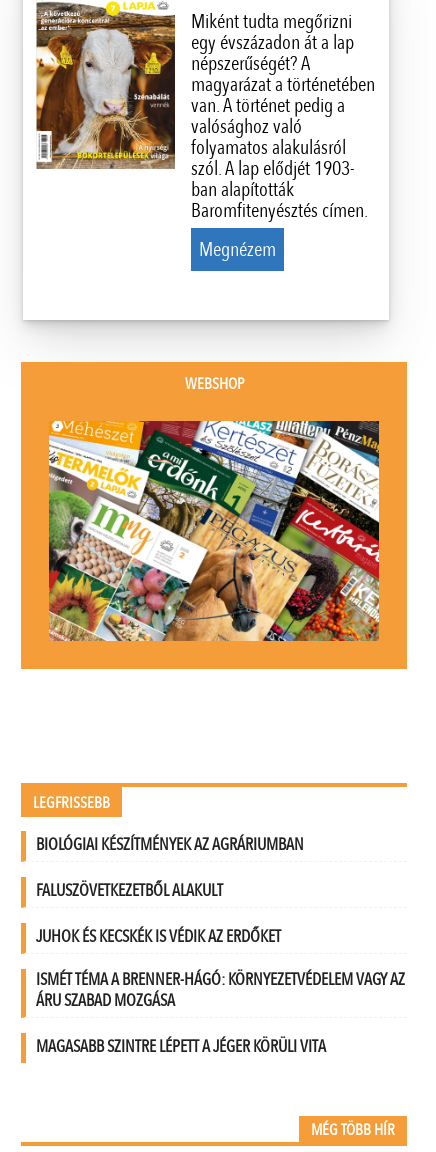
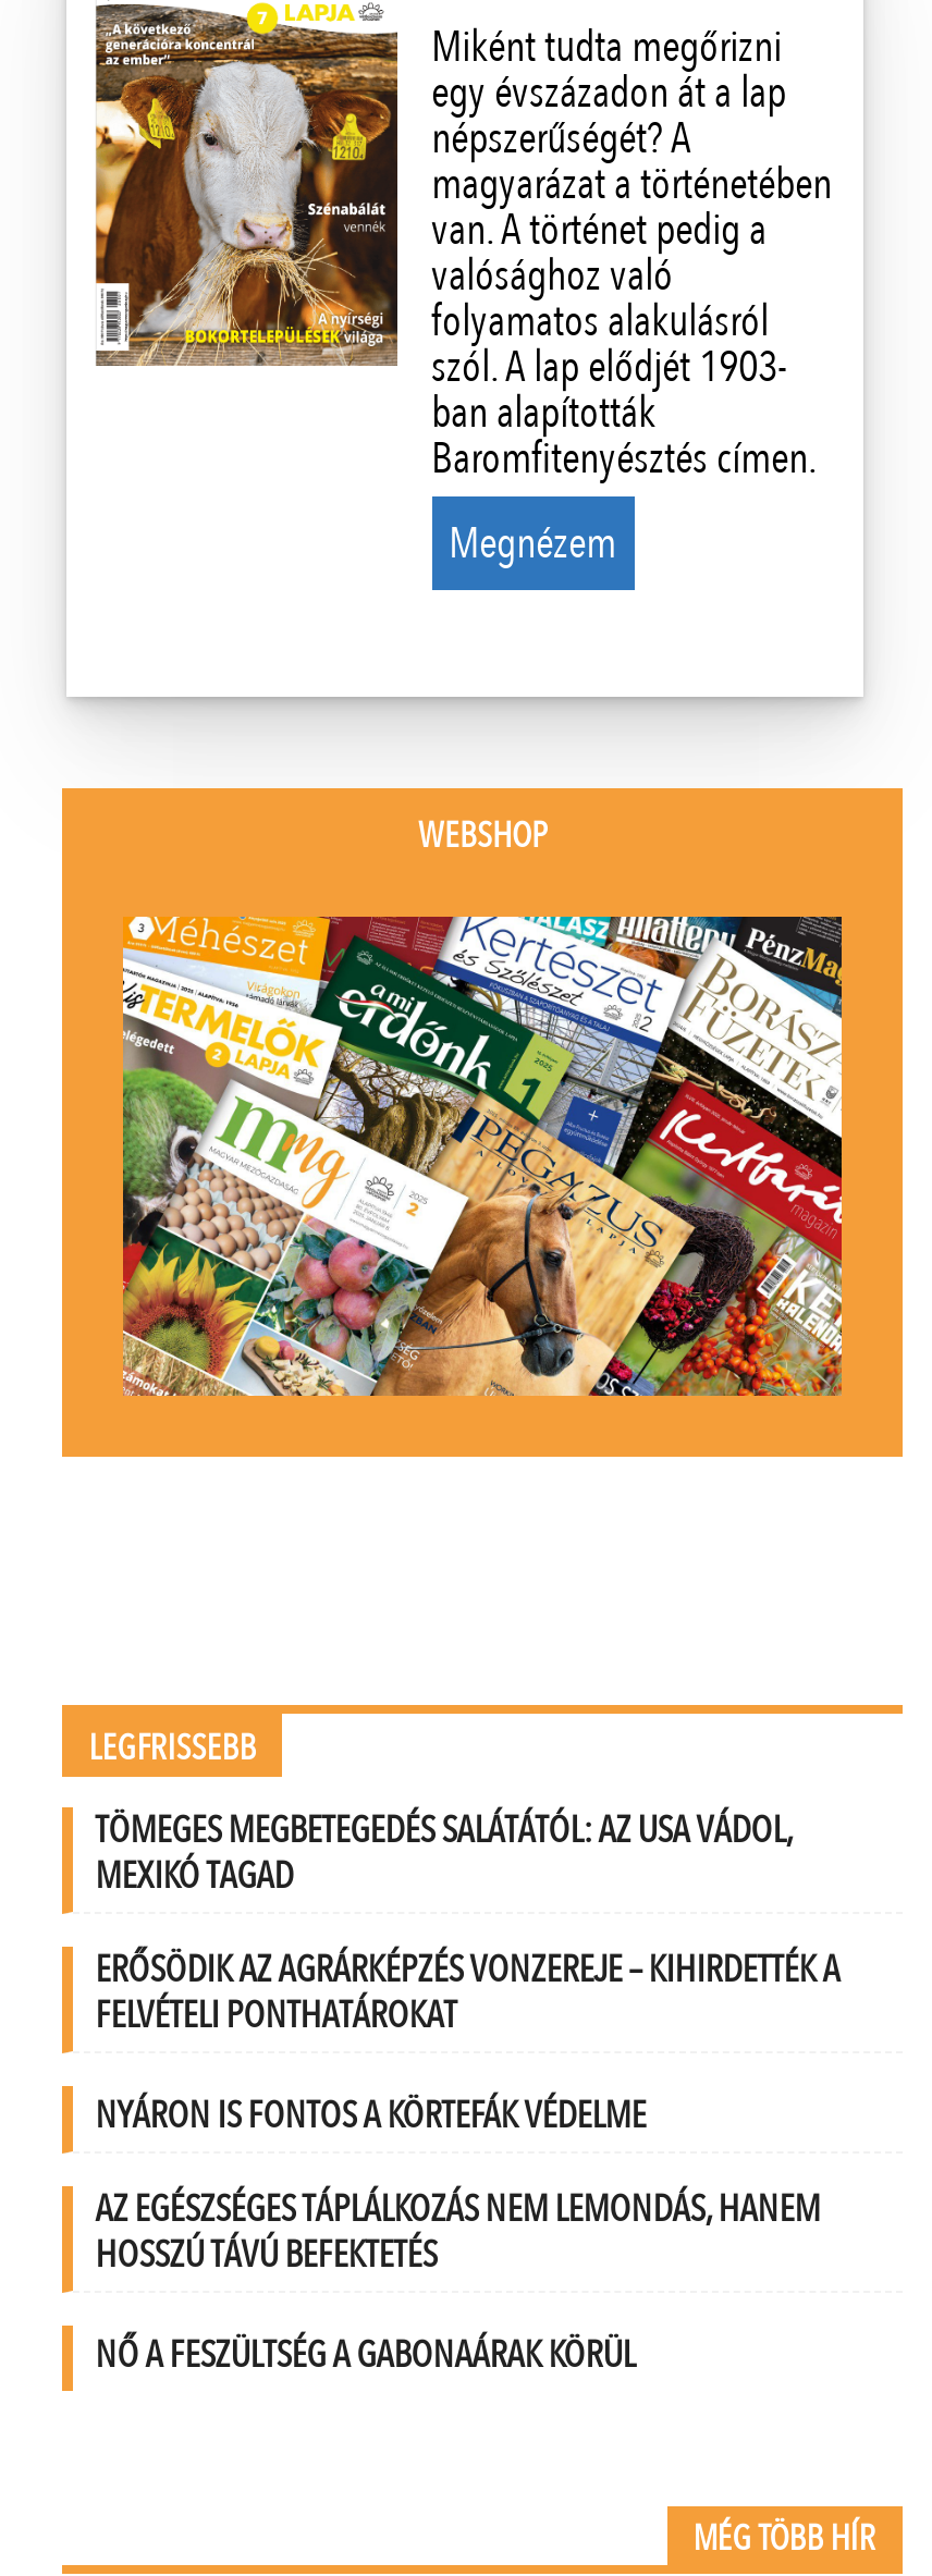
- BIOLÓGIAI KÉSZÍTMÉNYEK AZ AGRÁRIUMBAN
+ TÖMEGES MEGBETEGEDÉS SALÁTÁTÓL: AZ USA VÁDOL,
+ MEXIKÓ TAGAD

- FALUSZÖVETKEZETBŐL ALAKULT
+ ERŐSÖDIK AZ AGRÁRKÉPZÉS VONZEREJE – KIHIRDETTÉK A
+ FELVÉTELI PONTHATÁROKAT

- JUHOK ÉS KECSKÉK IS VÉDIK AZ ERDŐKET
+ NYÁRON IS FONTOS A KÖRTEFÁK VÉDELME

- ISMÉT TÉMA A BRENNER-HÁGÓ: KÖRNYEZETVÉDELEM VAGY AZ
- ÁRU SZABAD MOZGÁSA
+ AZ EGÉSZSÉGES TÁPLÁLKOZÁS NEM LEMONDÁS, HANEM
+ HOSSZÚ TÁVÚ BEFEKTETÉS

- MAGASABB SZINTRE LÉPETT A JÉGER KÖRÜLI VITA
+ NŐ A FESZÜLTSÉG A GABONAÁRAK KÖRÜL
